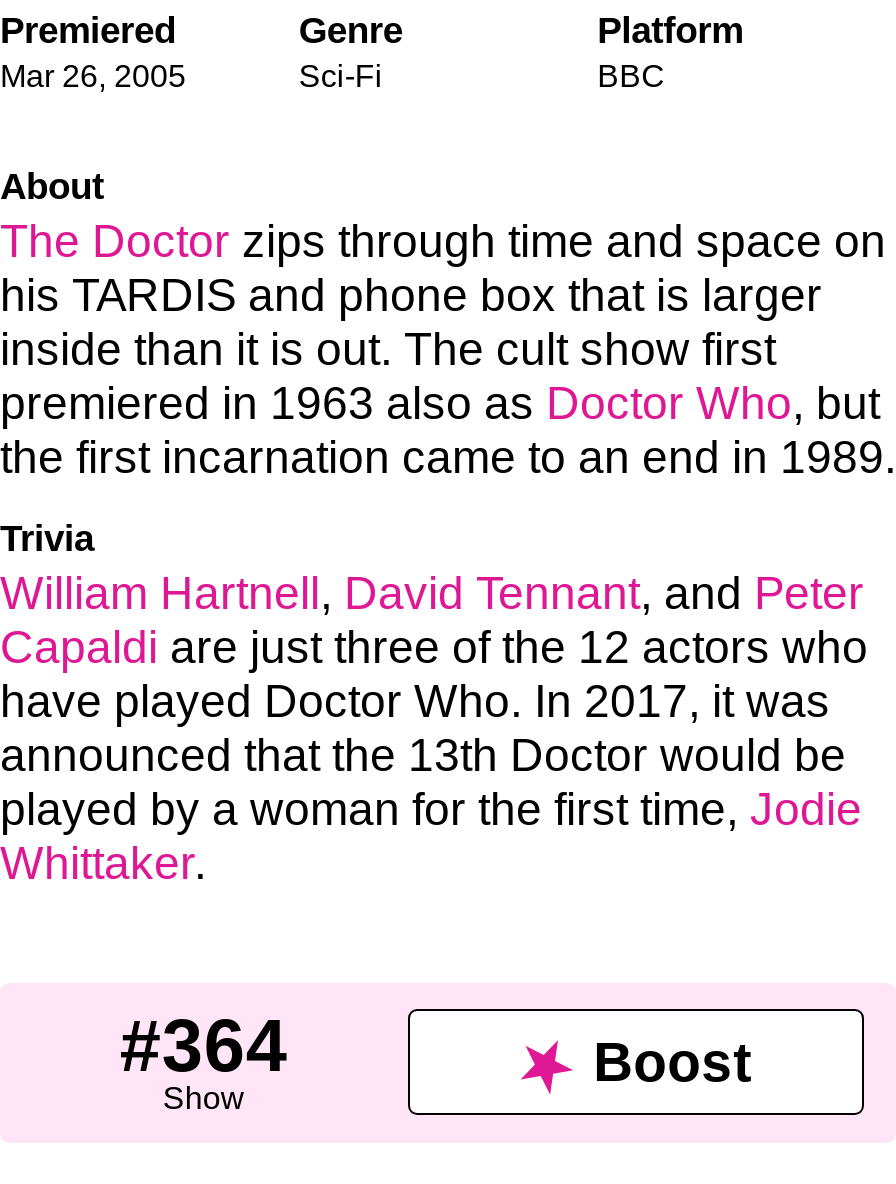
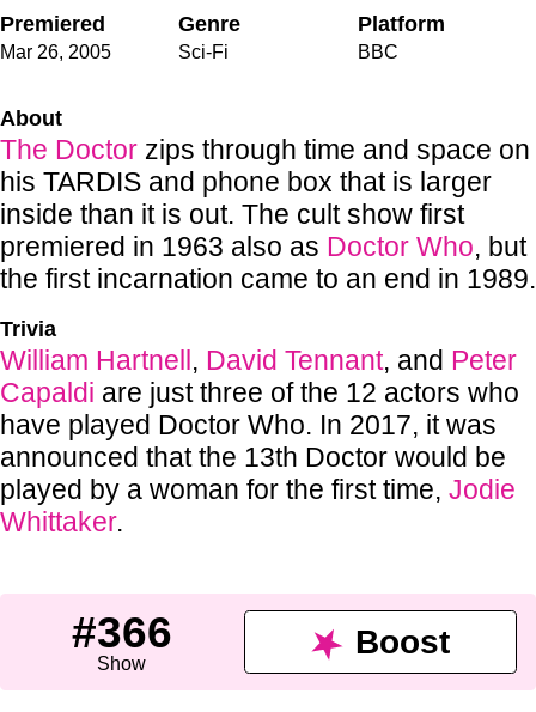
- #364
+ #366
